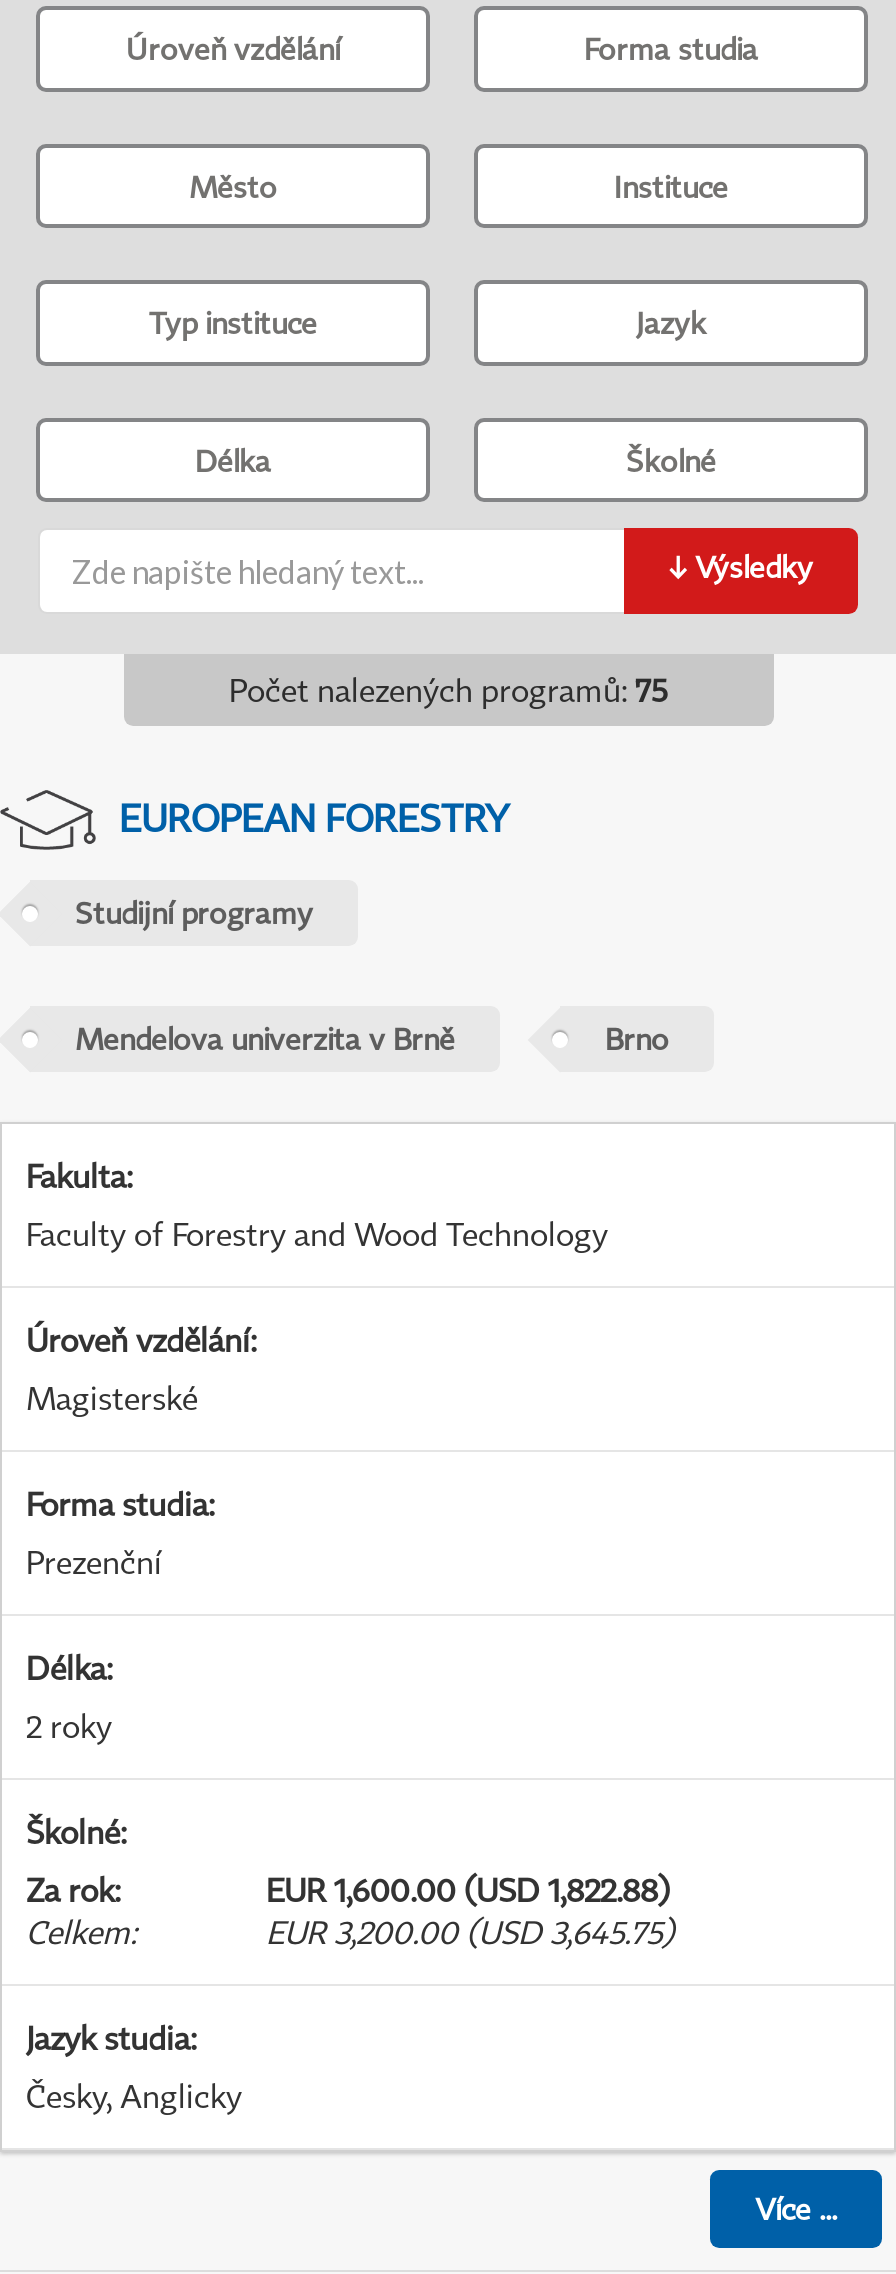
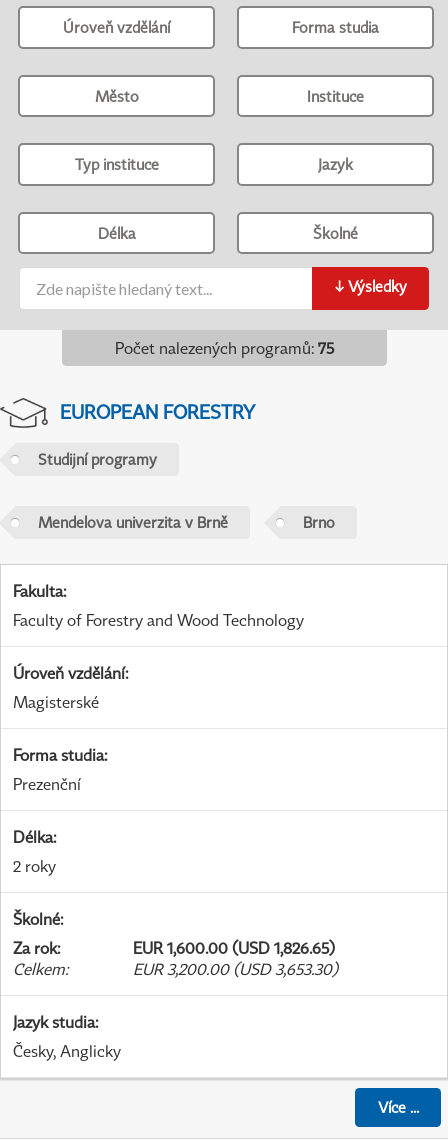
- EUR 1,600.00 (USD 1,822.88)
+ EUR 1,600.00 (USD 1,826.65)

- EUR 3,200.00 (USD 3,645.75)
+ EUR 3,200.00 (USD 3,653.30)
